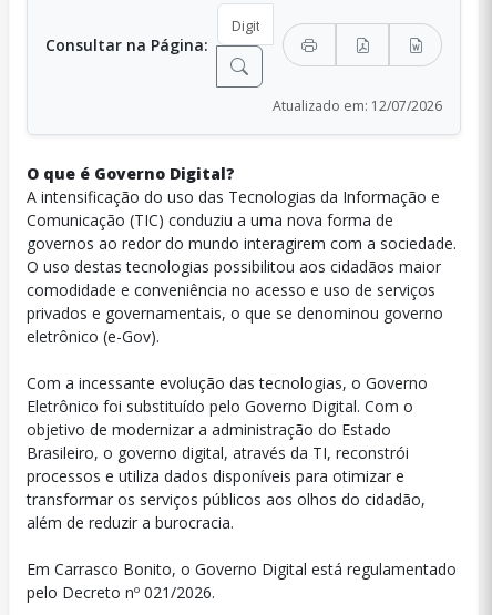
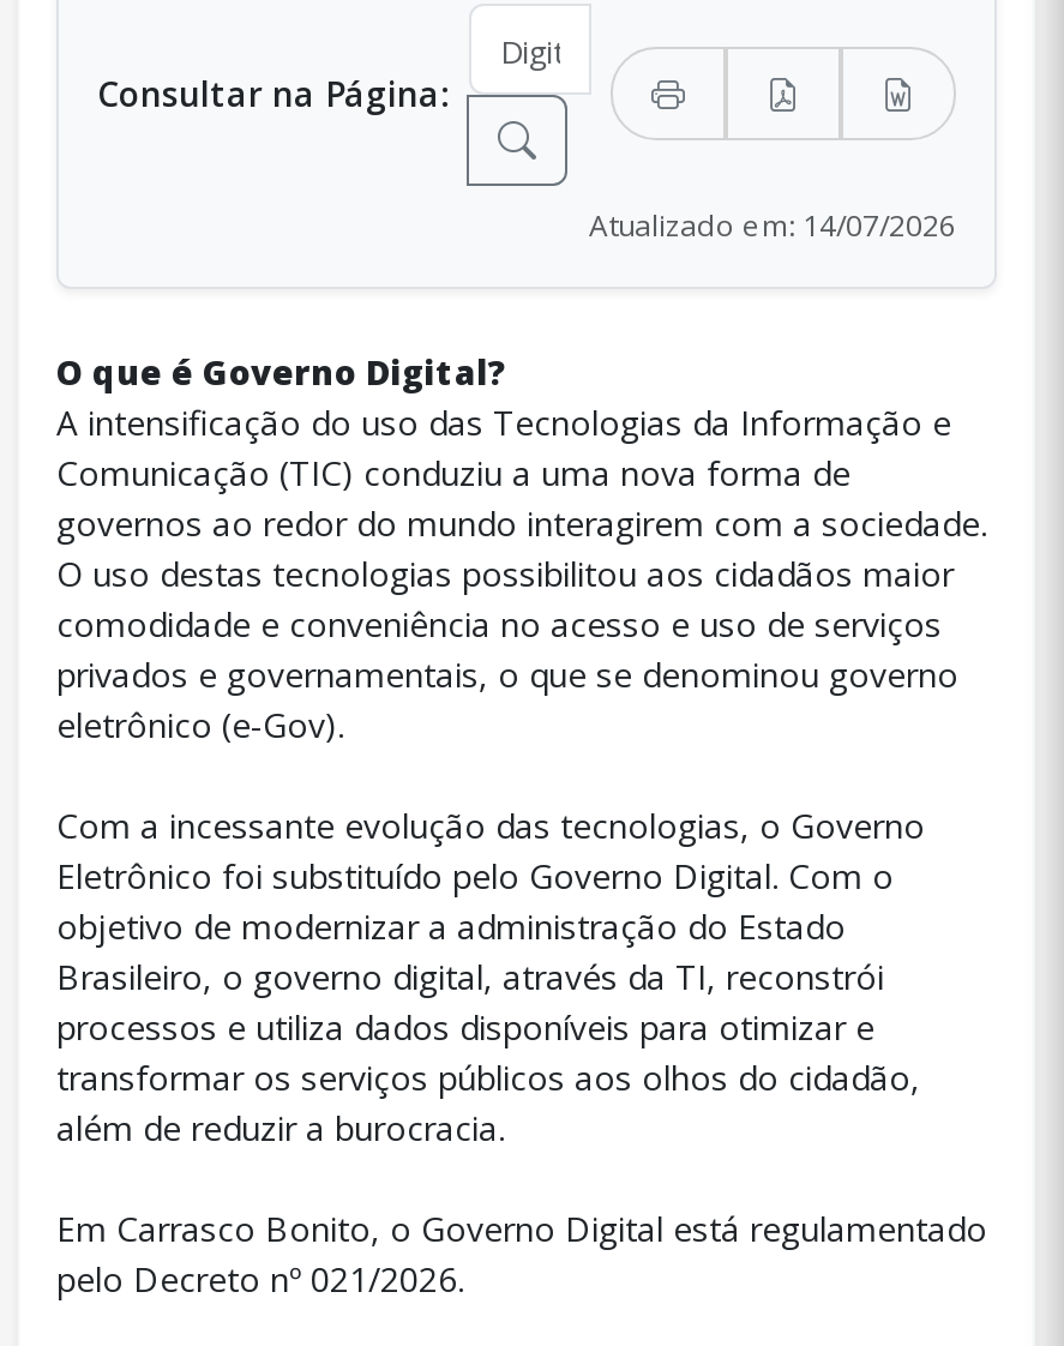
- Atualizado em: 12/07/2026
+ Atualizado em: 14/07/2026
